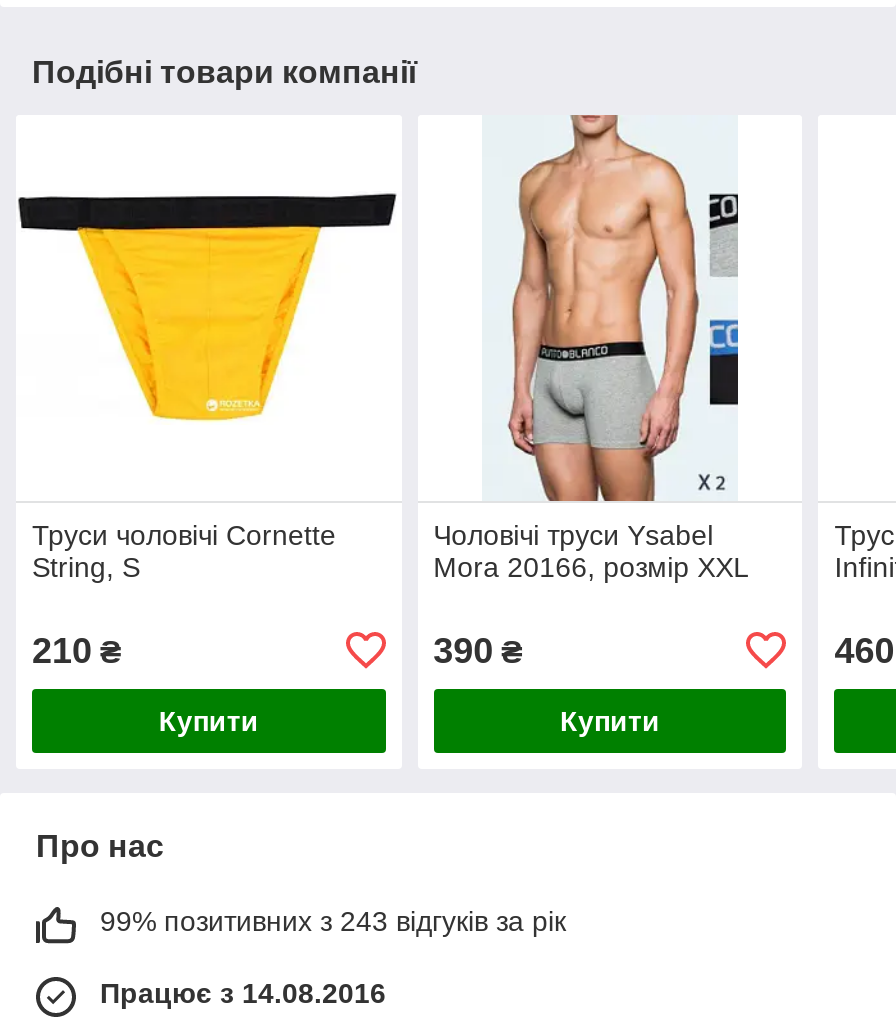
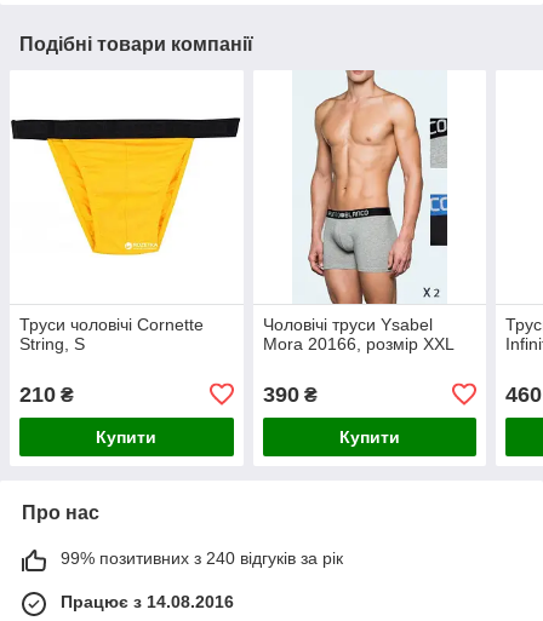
- 99% позитивних з 243 відгуків за рік
+ 99% позитивних з 240 відгуків за рік
